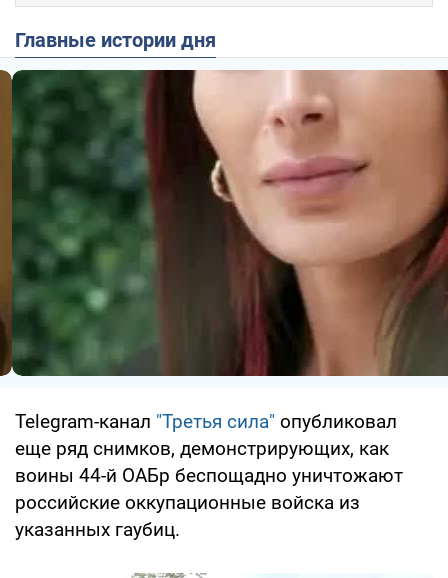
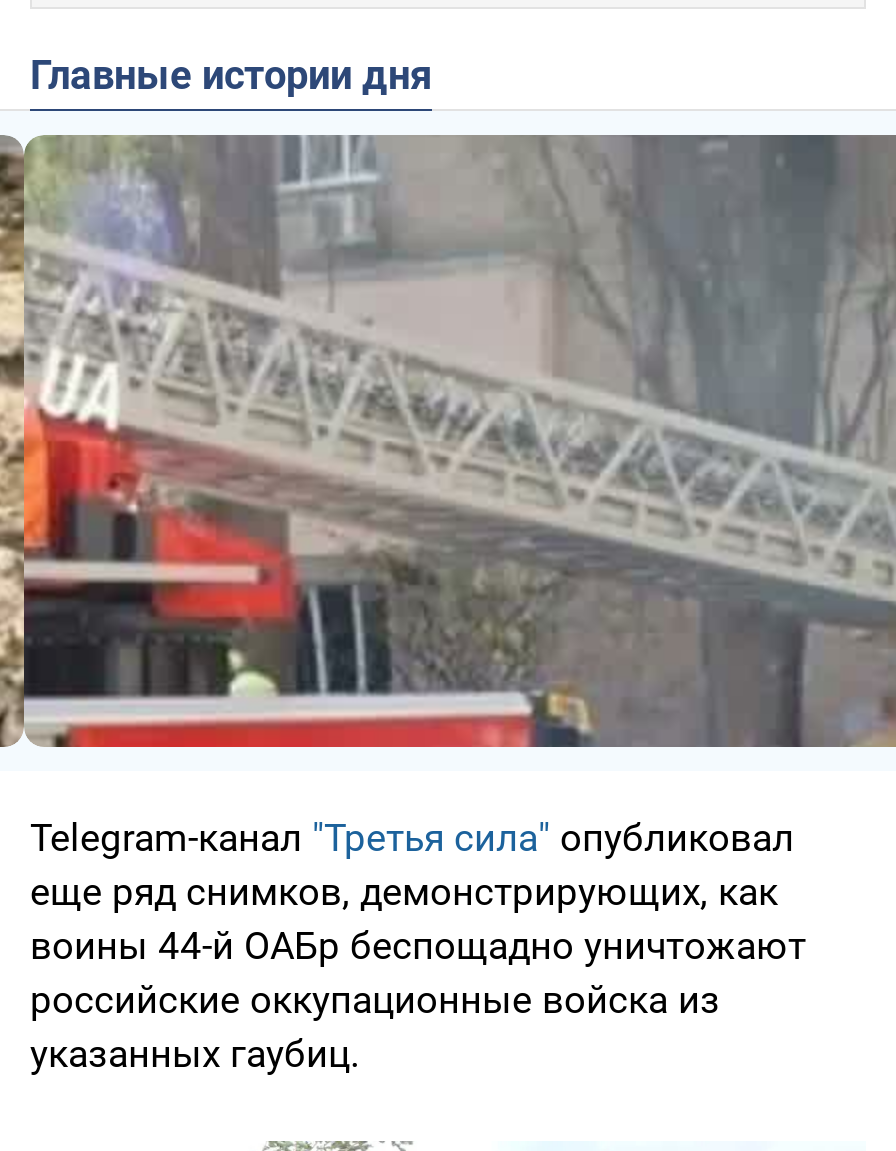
- [image]
+ [image]
